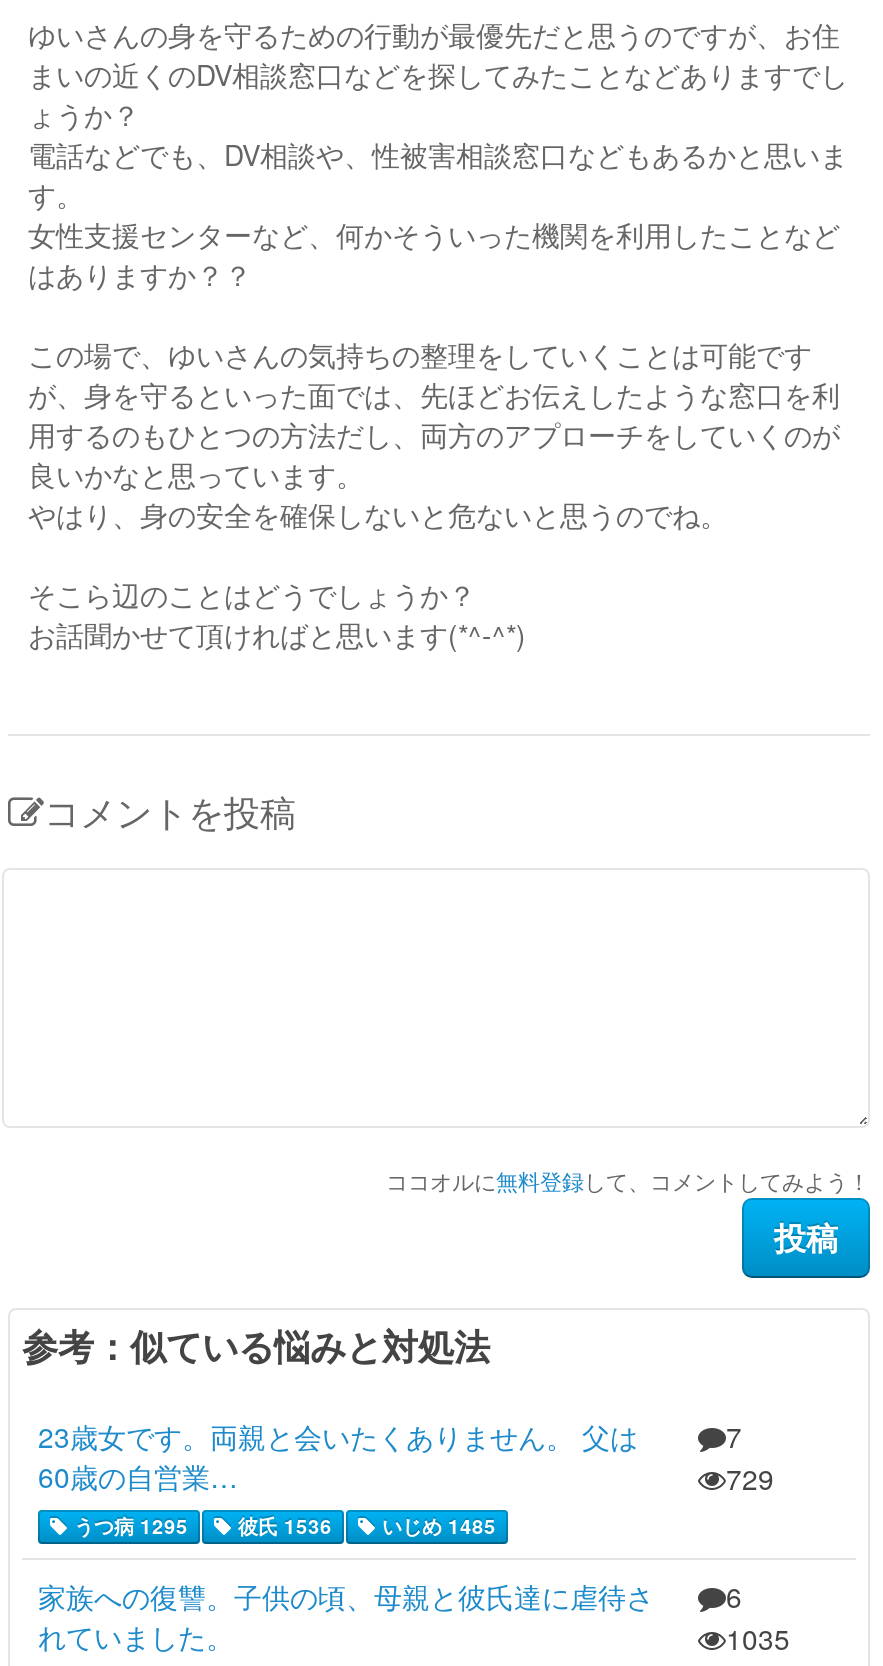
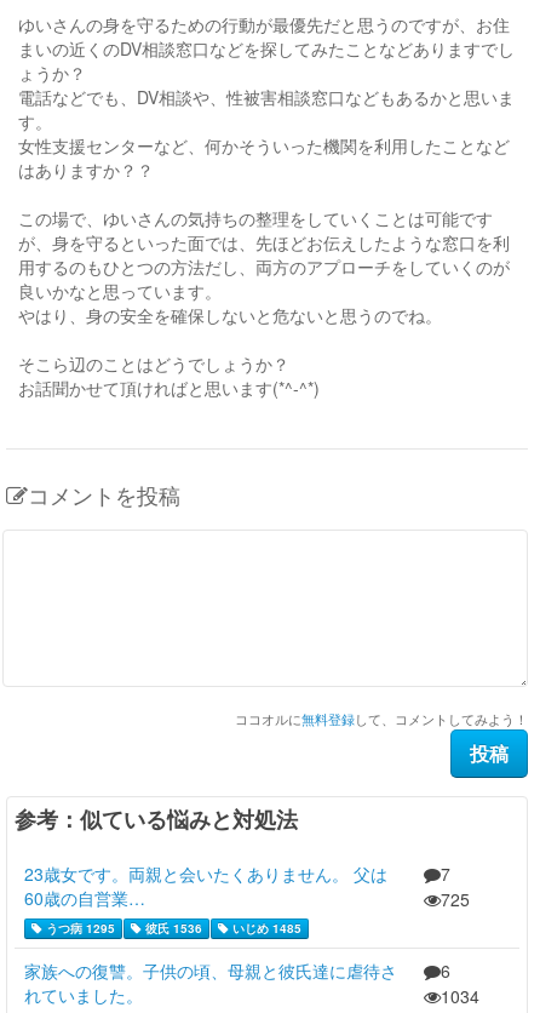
- 729
+ 725

- 1035
+ 1034
